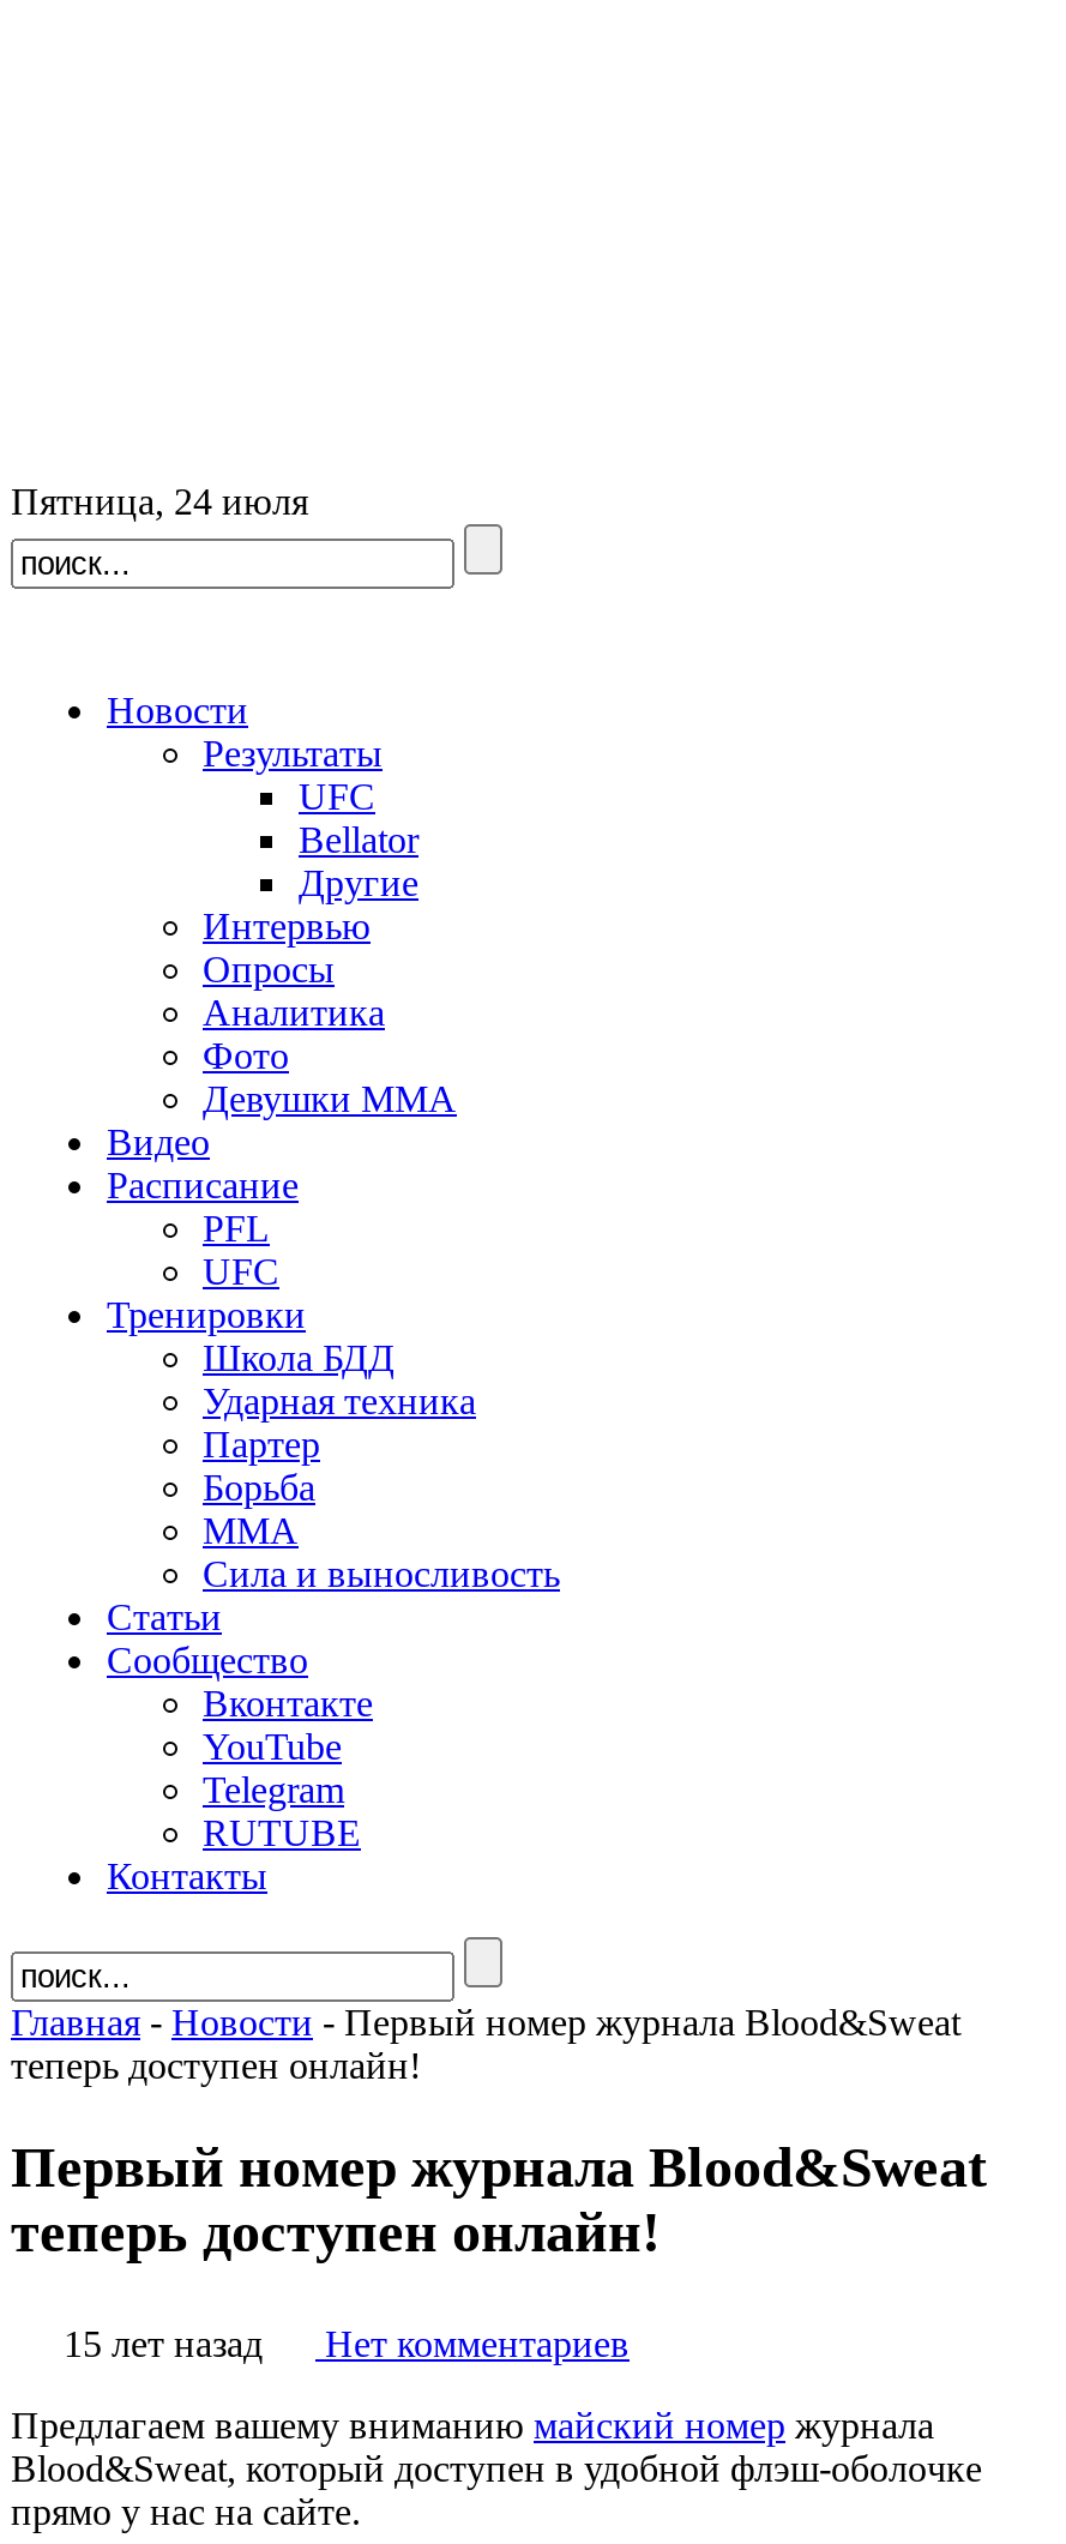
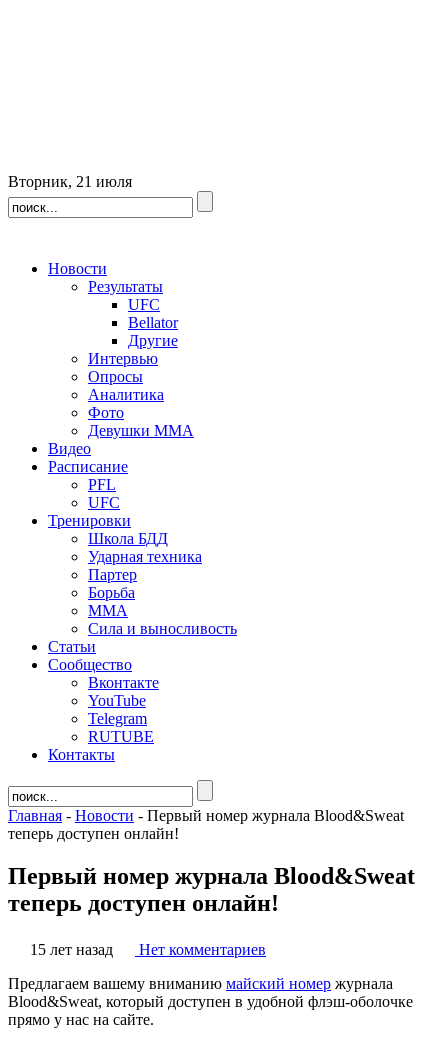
- Пятница, 24 июля
+ Вторник, 21 июля
